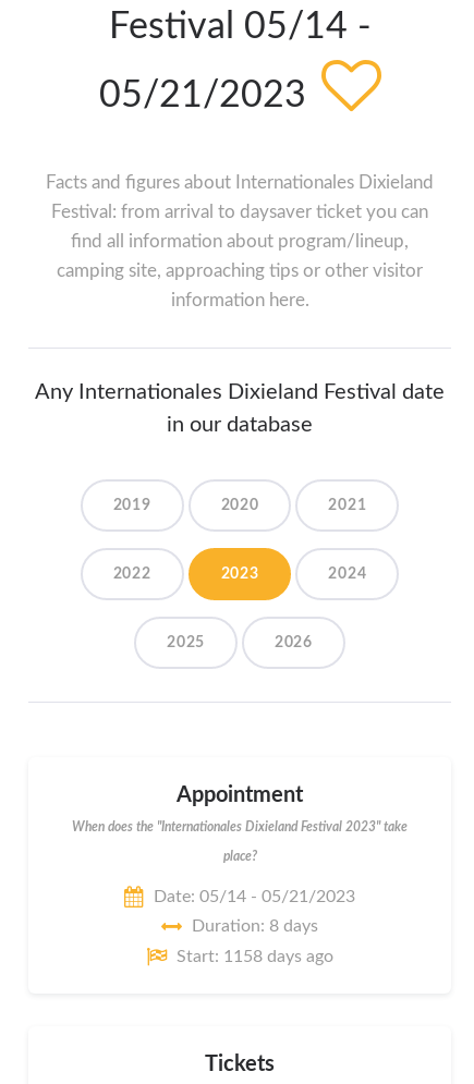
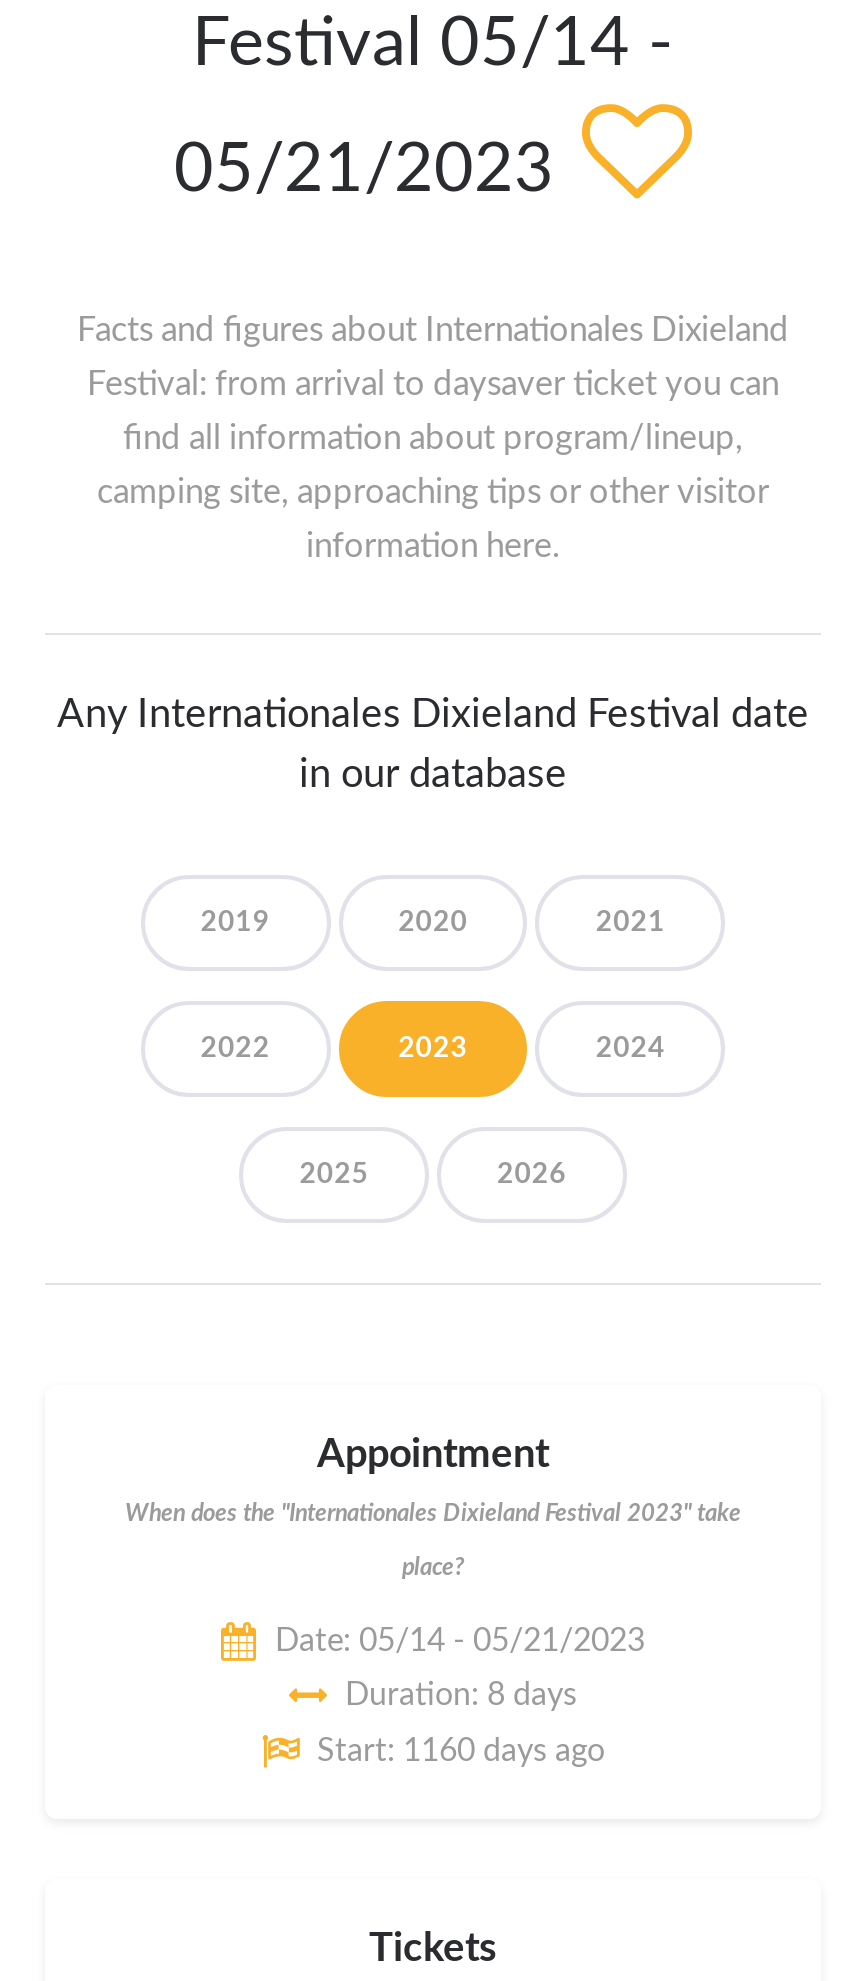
- Start: 1158 days ago
+ Start: 1160 days ago
